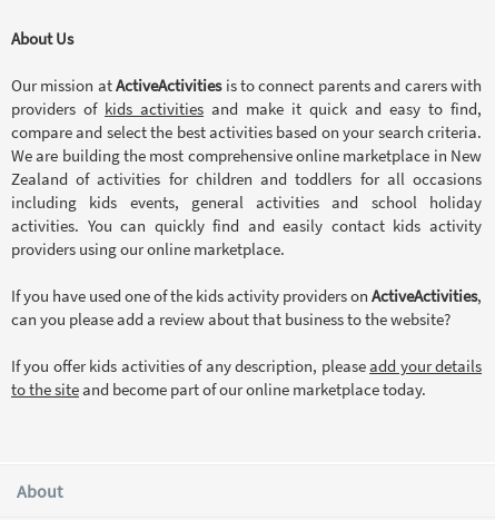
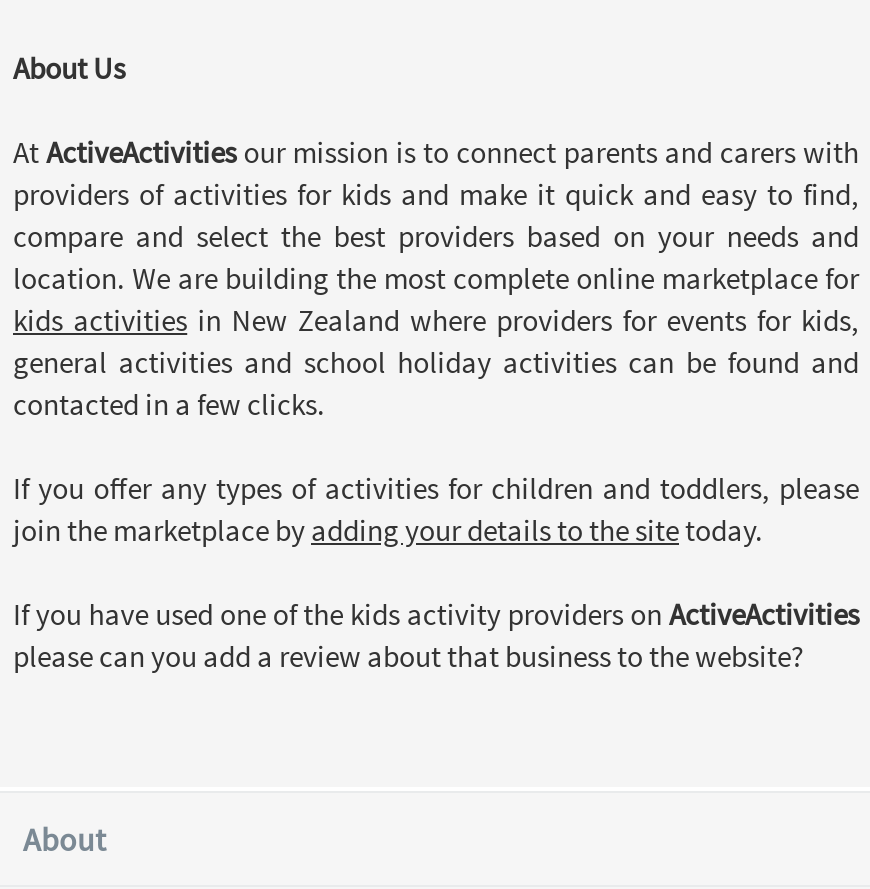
- Our mission atActiveActivities is to connect parents and carers with
- providers of kids activities and make it quick and easy to find,
- compare and select the best activities based on your search criteria.
- We are building the most comprehensive online marketplace in New
- Zealand of activities for children and toddlers for all occasions
- including kids events, general activities and school holiday
- activities. You can quickly find and easily contact kids activity
- providers using our online marketplace.
+ At ActiveActivities our mission is to connect parents and carers with
+ providers of activities for kids and make it quick and easy to find,
+ compare and select the best providers based on your needs and
+ location. We are building the most complete online marketplace for
+ kids activities in New Zealand where providers for events for kids,
+ general activities and school holiday activities can be found and
+ contacted in a few clicks.

- If you have used one of the kids activity providers on ActiveActivities,
- can you please add a review about that business to the website?
+ If you offer any types of activities for children and toddlers, please
+ join the marketplace by adding your details to the site today.

- If you offer kids activities of any description, please add your details
- to the site and become part of our online marketplace today.
+ If you have used one of the kids activity providers on ActiveActivities
+ please can you add a review about that business to the website?
